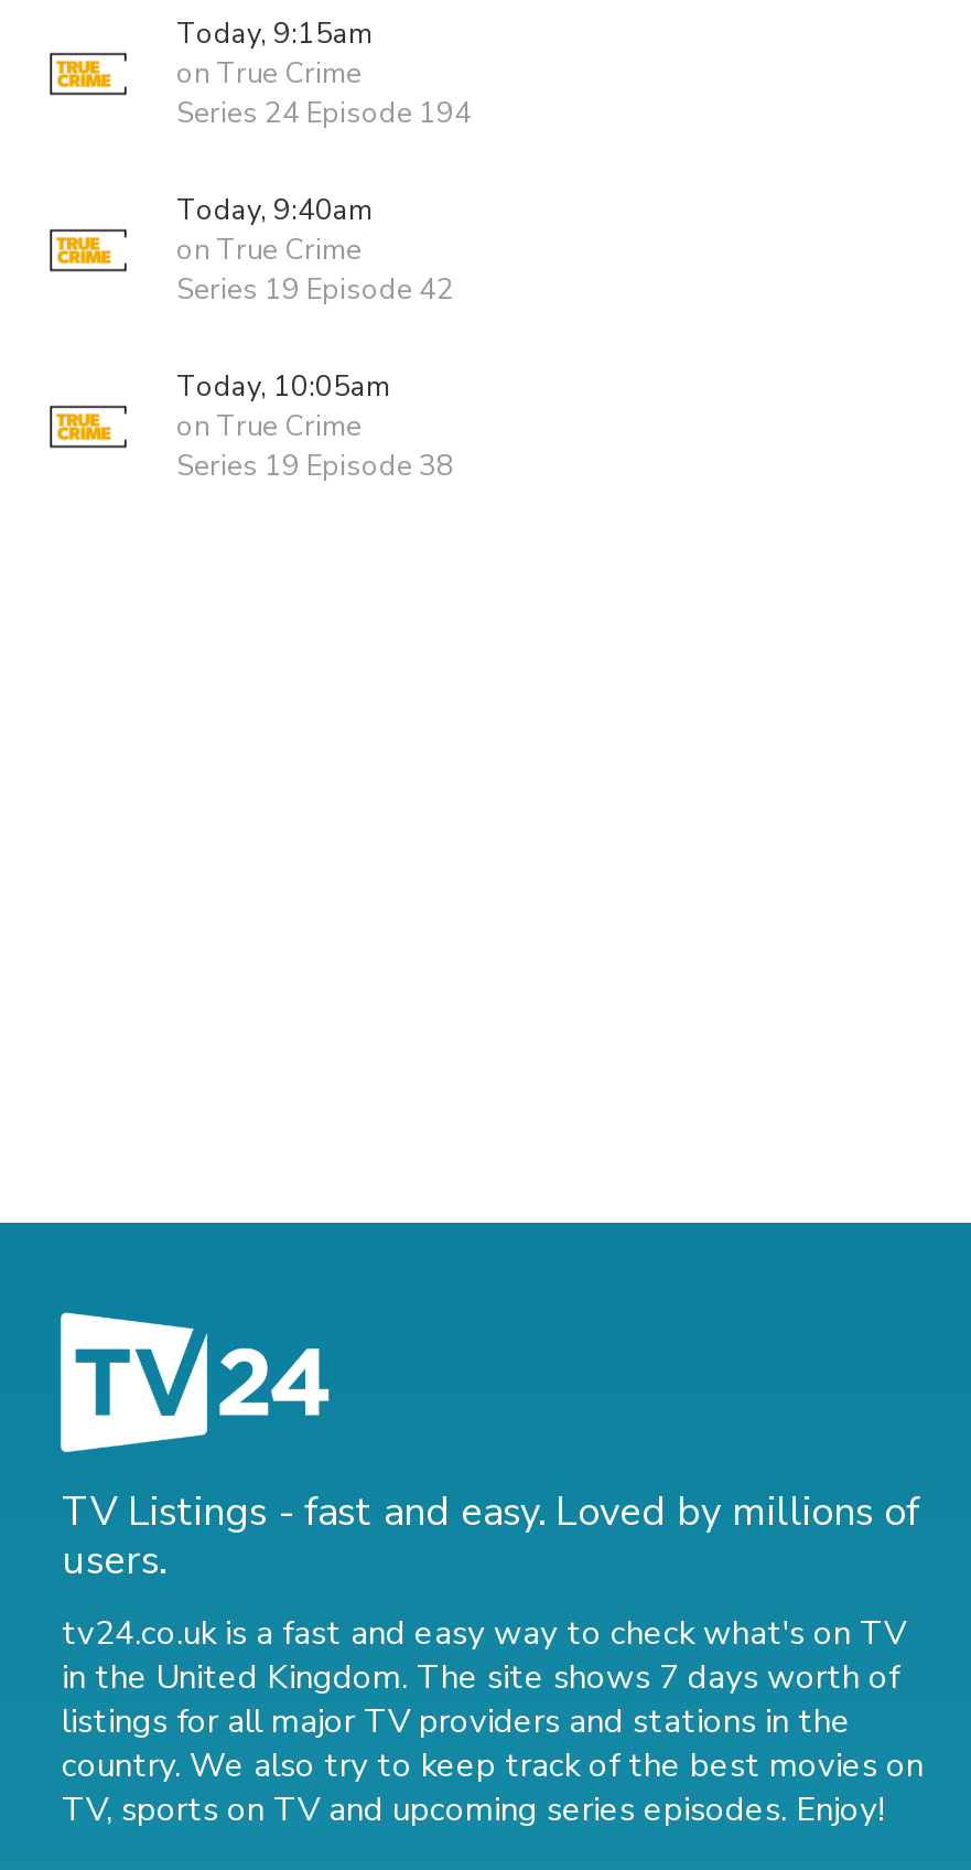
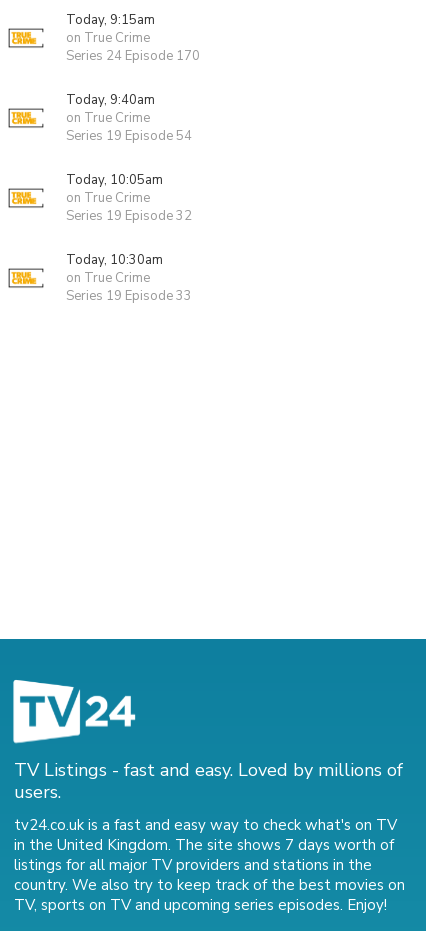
- Series 24 Episode 194
+ Series 24 Episode 170

- Series 19 Episode 42
+ Series 19 Episode 54

- Series 19 Episode 38
+ Series 19 Episode 32
+ Today, 10:30am
+ on True Crime
+ Series 19 Episode 33
